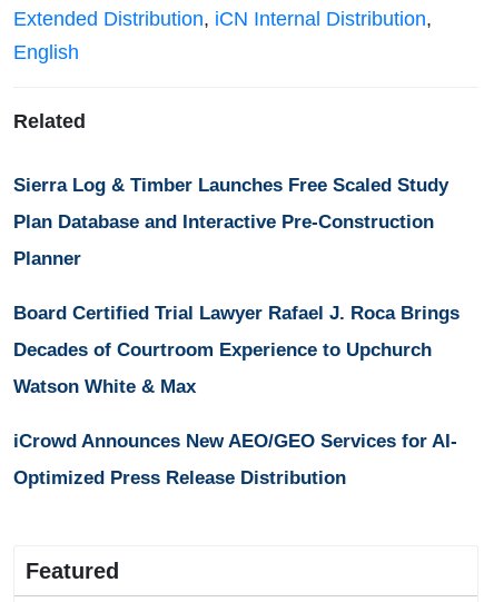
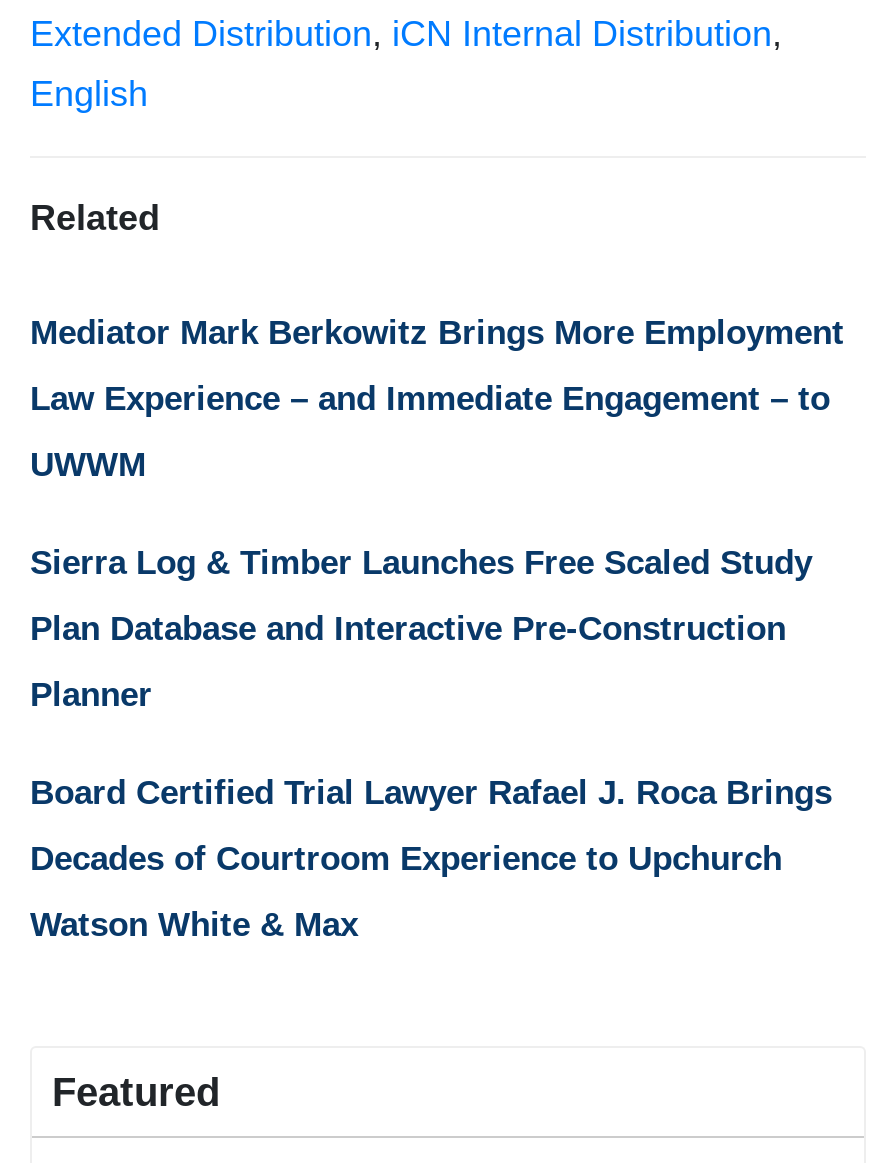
+ Mediator Mark Berkowitz Brings More Employment
+ Law Experience – and Immediate Engagement – to
+ UWWM

moved down: Sierra Log & Timber Launches Free Scaled Study | Plan Database and Interactive Pre-Construction | Planner | Board Certified Trial Lawyer Rafael J. Roca Brings | Decades of Courtroom Experience to Upchurch | Watson White & Max

- iCrowd Announces New AEO/GEO Services for AI-
- Optimized Press Release Distribution
